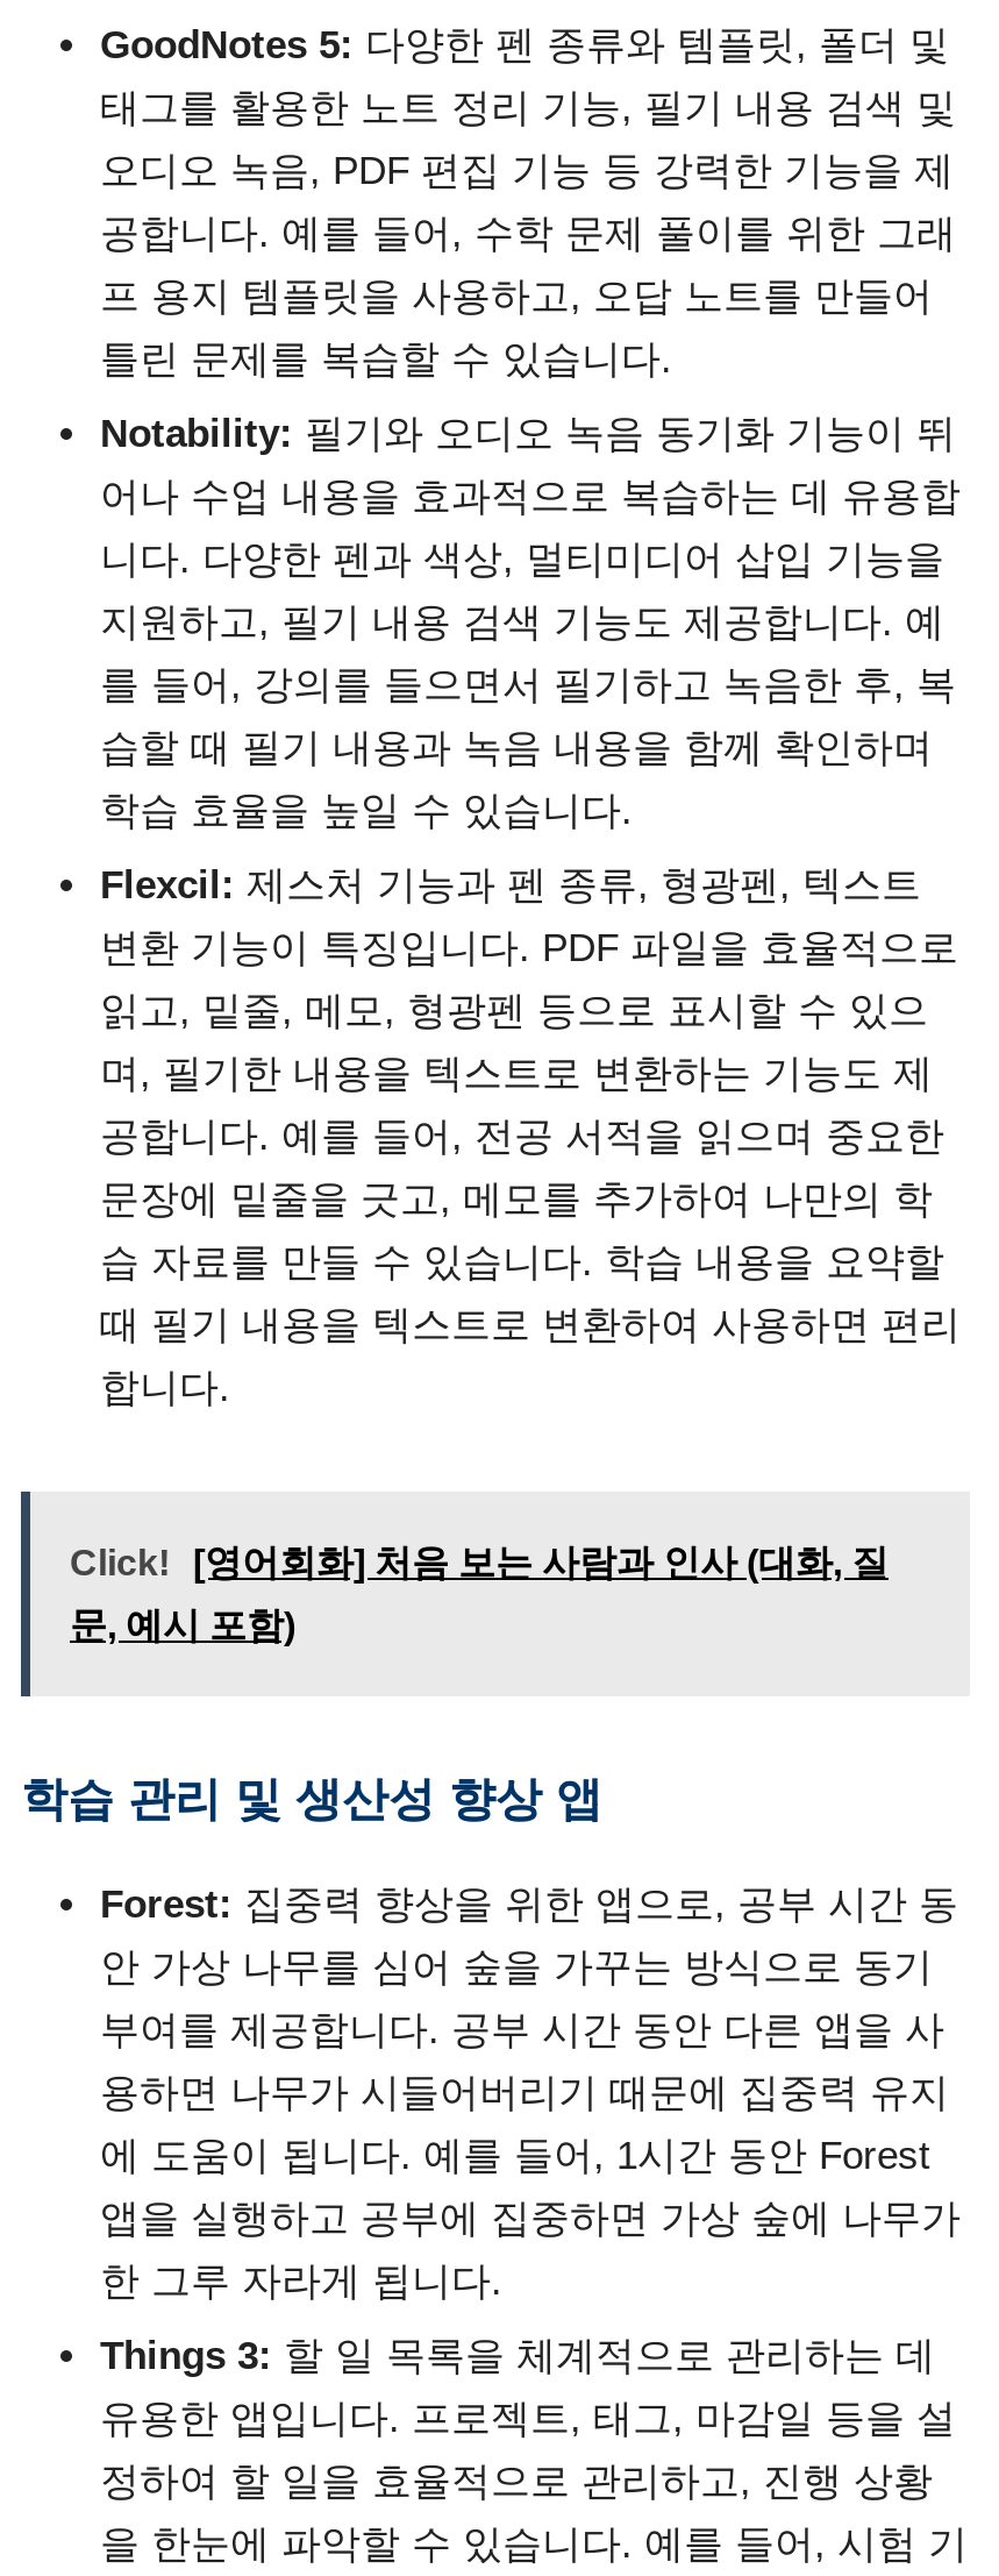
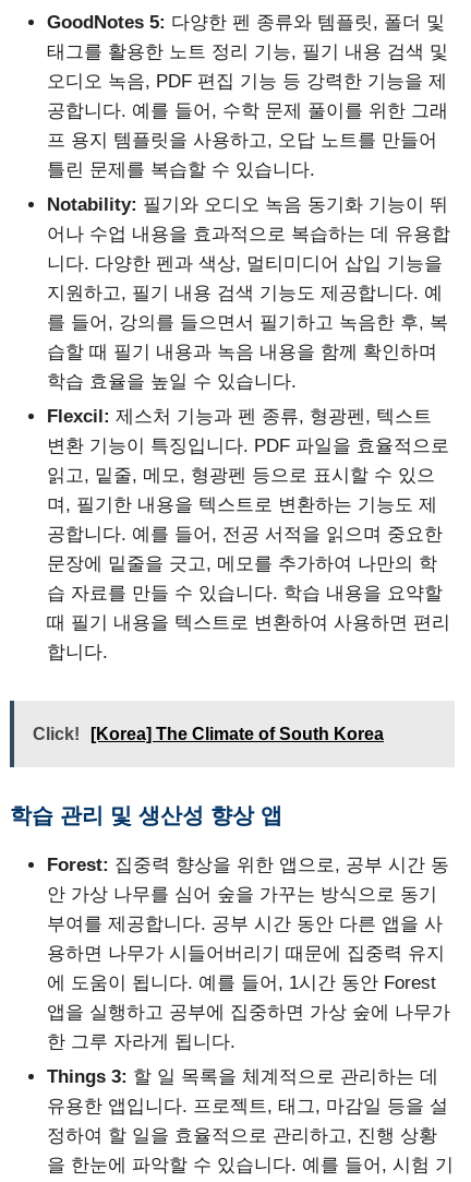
- Click! [영어회화] 처음 보는 사람과 인사 (대화, 질
- 문, 예시 포함)
+ Click! [Korea] The Climate of South Korea
